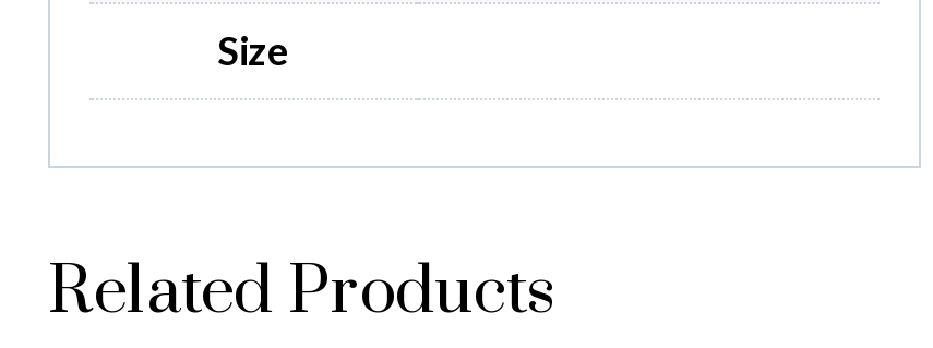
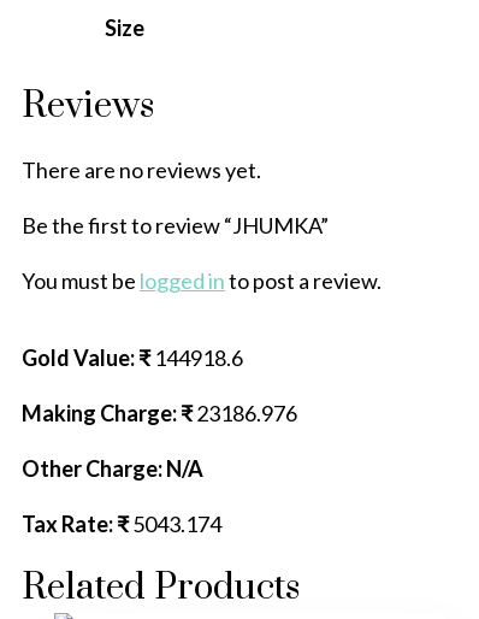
+ Reviews
+ There are no reviews yet.
+ Be the first to review “JHUMKA”
+ You must be logged in to post a review.
+ Gold Value: ₹144918.6
+ Making Charge: ₹23186.976
+ Other Charge: N/A
+ Tax Rate: ₹5043.174
